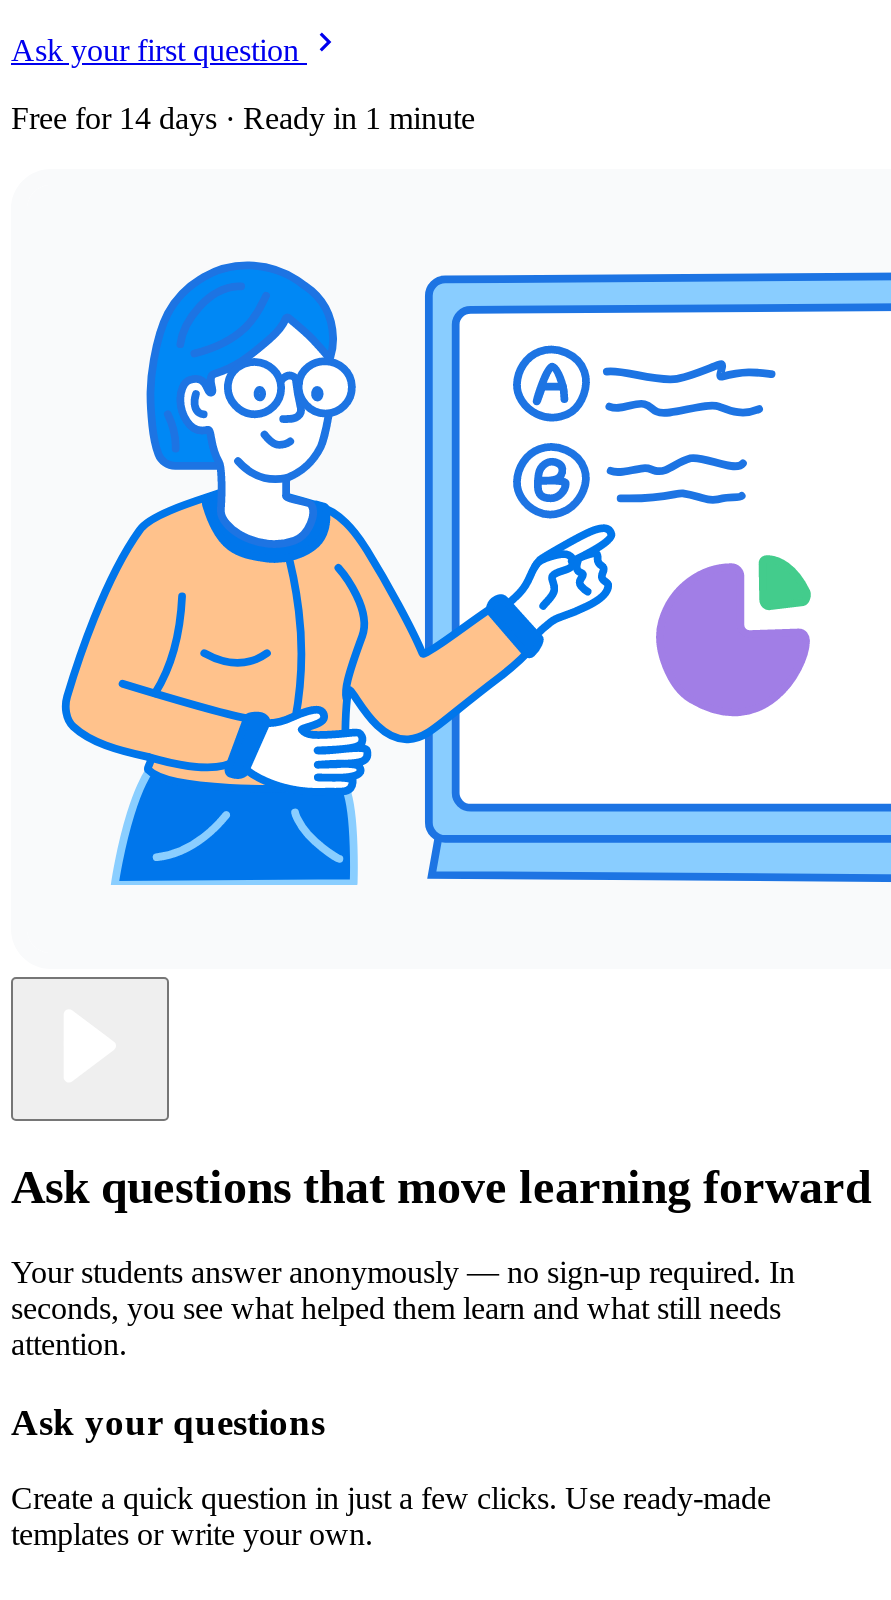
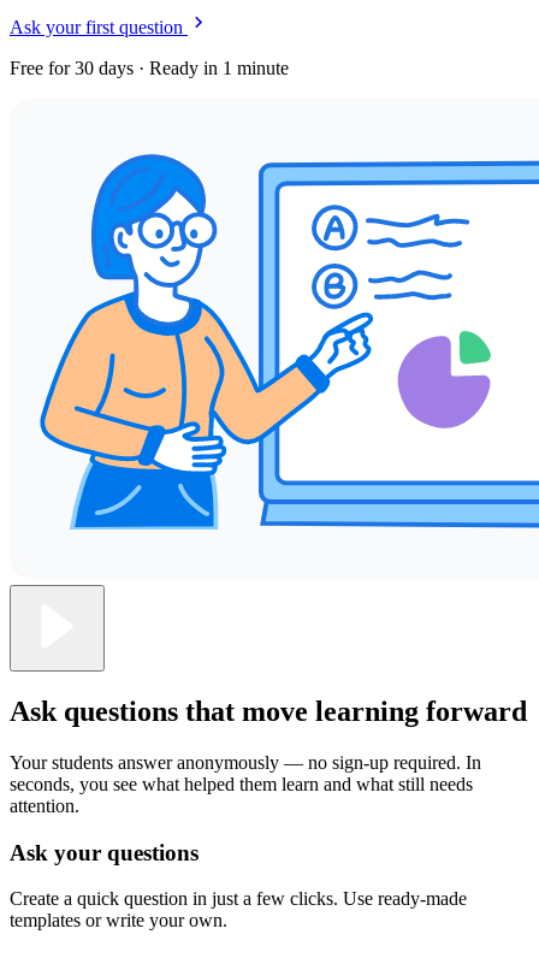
- Free for 14 days · Ready in 1 minute
+ Free for 30 days · Ready in 1 minute
